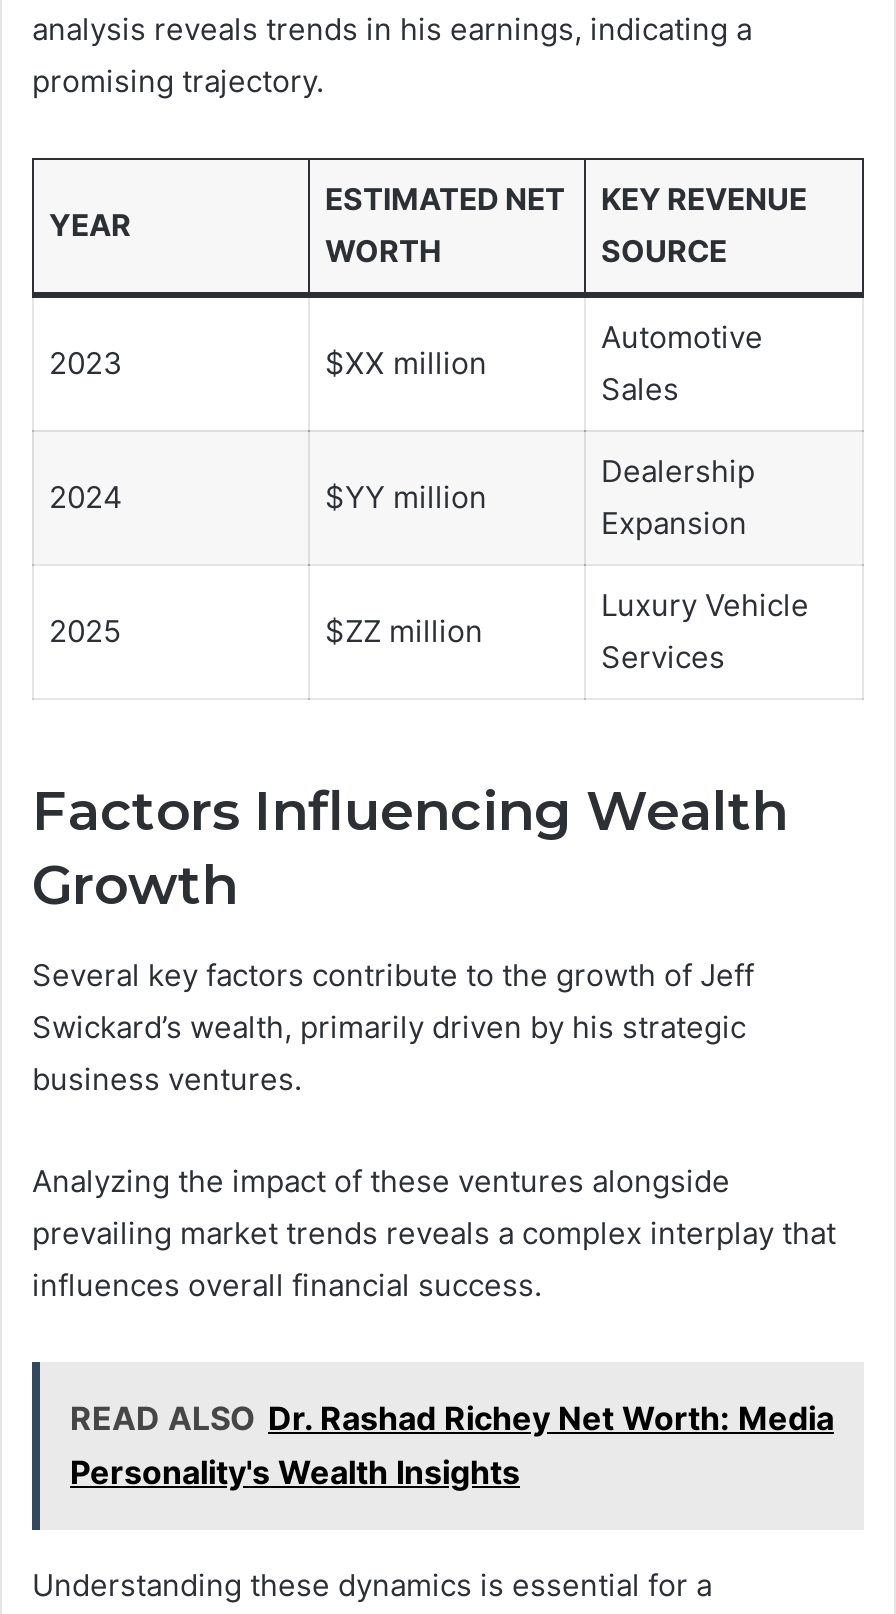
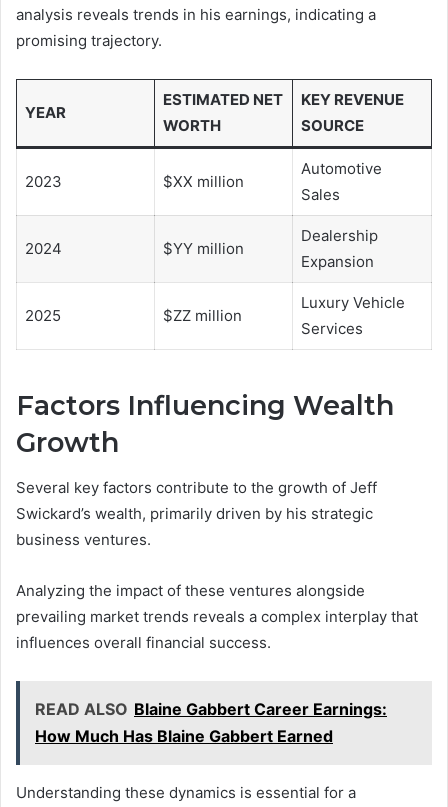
- READ ALSO Dr. Rashad Richey Net Worth: Media
- Personality's Wealth Insights
+ READ ALSO Blaine Gabbert Career Earnings:
+ How Much Has Blaine Gabbert Earned
